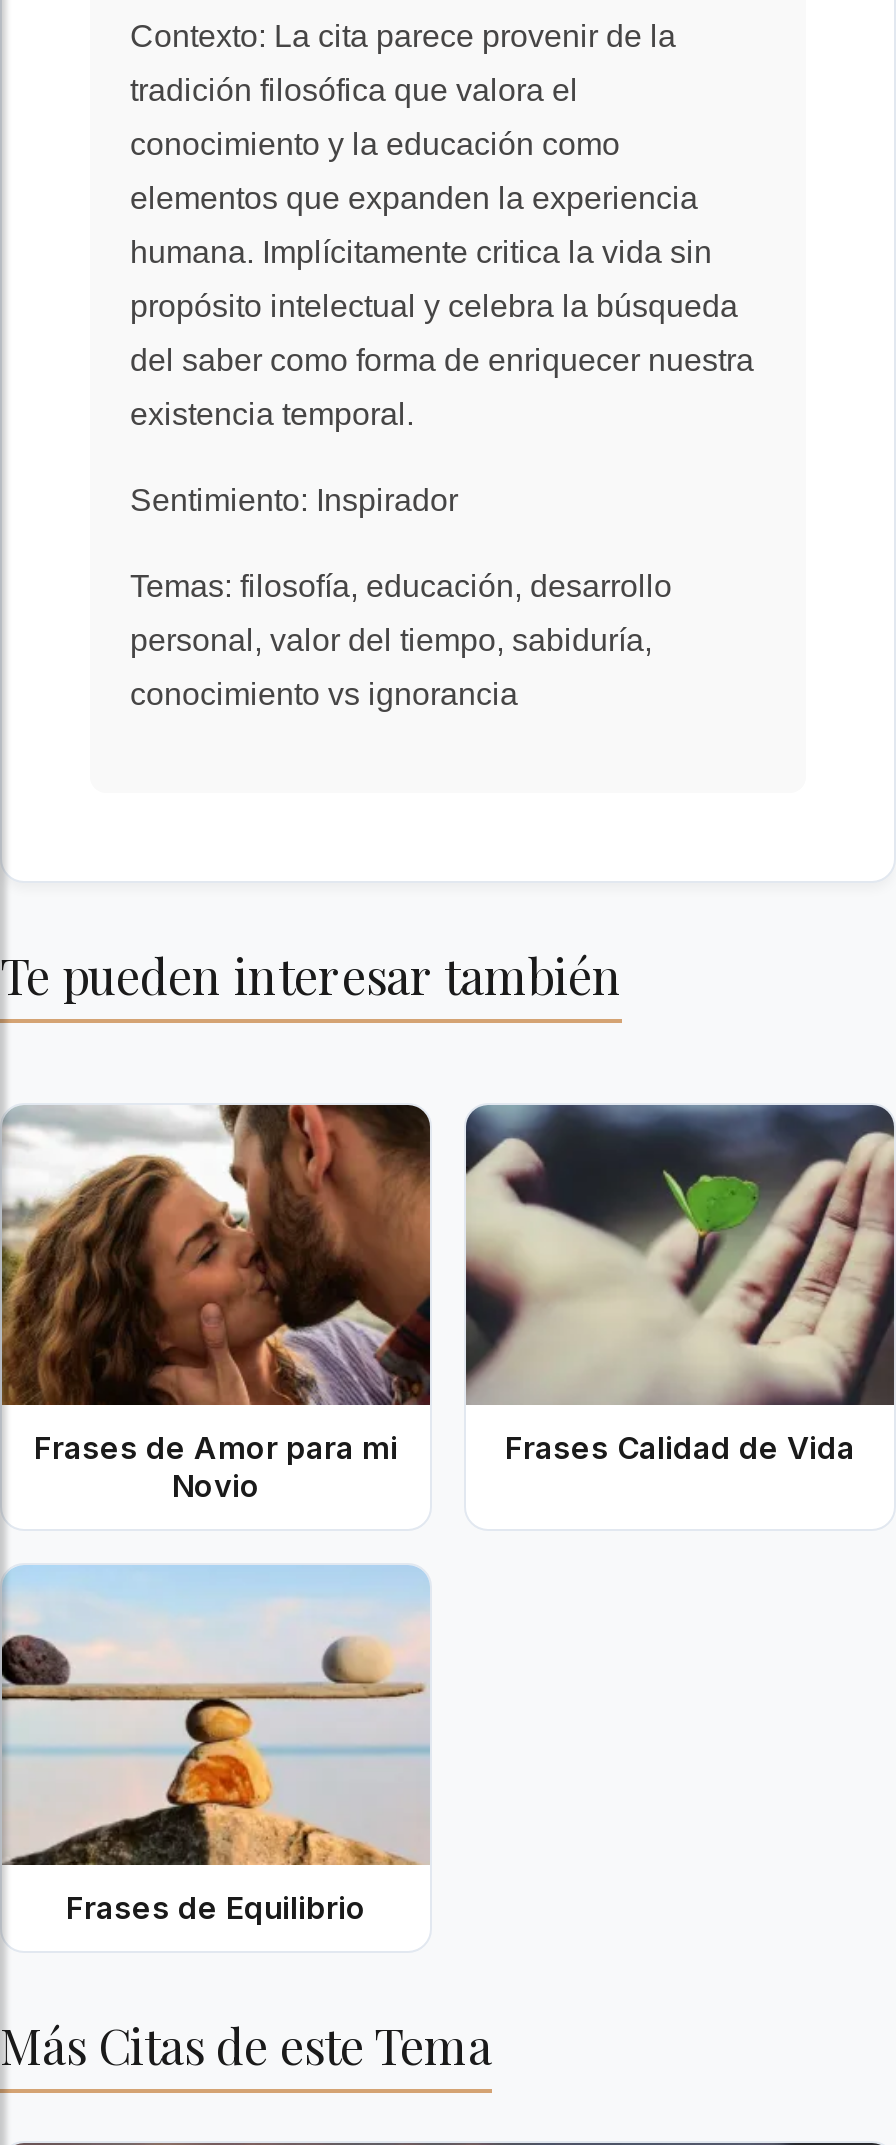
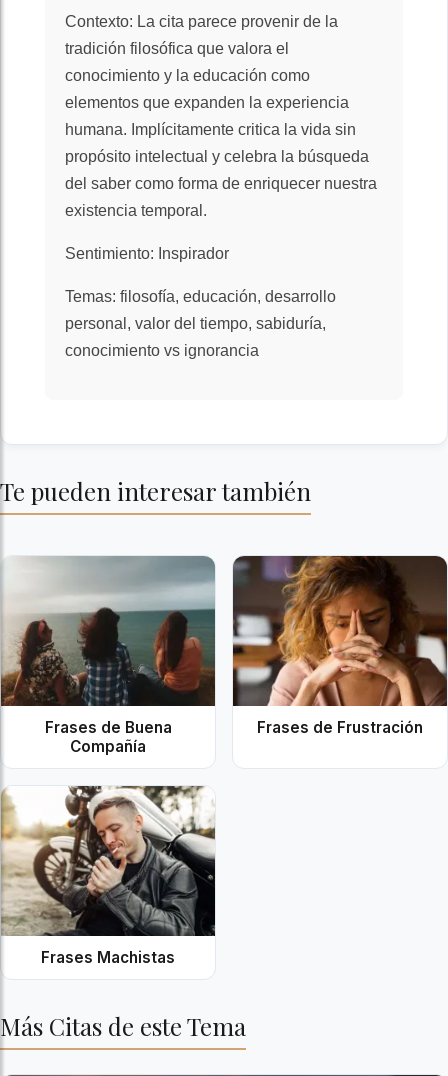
- [image]
- Frases de Amor para mi
- Novio
+ [image]
+ Frases de Buena
+ Compañía

- [image]
- Frases Calidad de Vida
+ [image]
+ Frases de Frustración

- [image]
- Frases de Equilibrio
+ [image]
+ Frases Machistas
